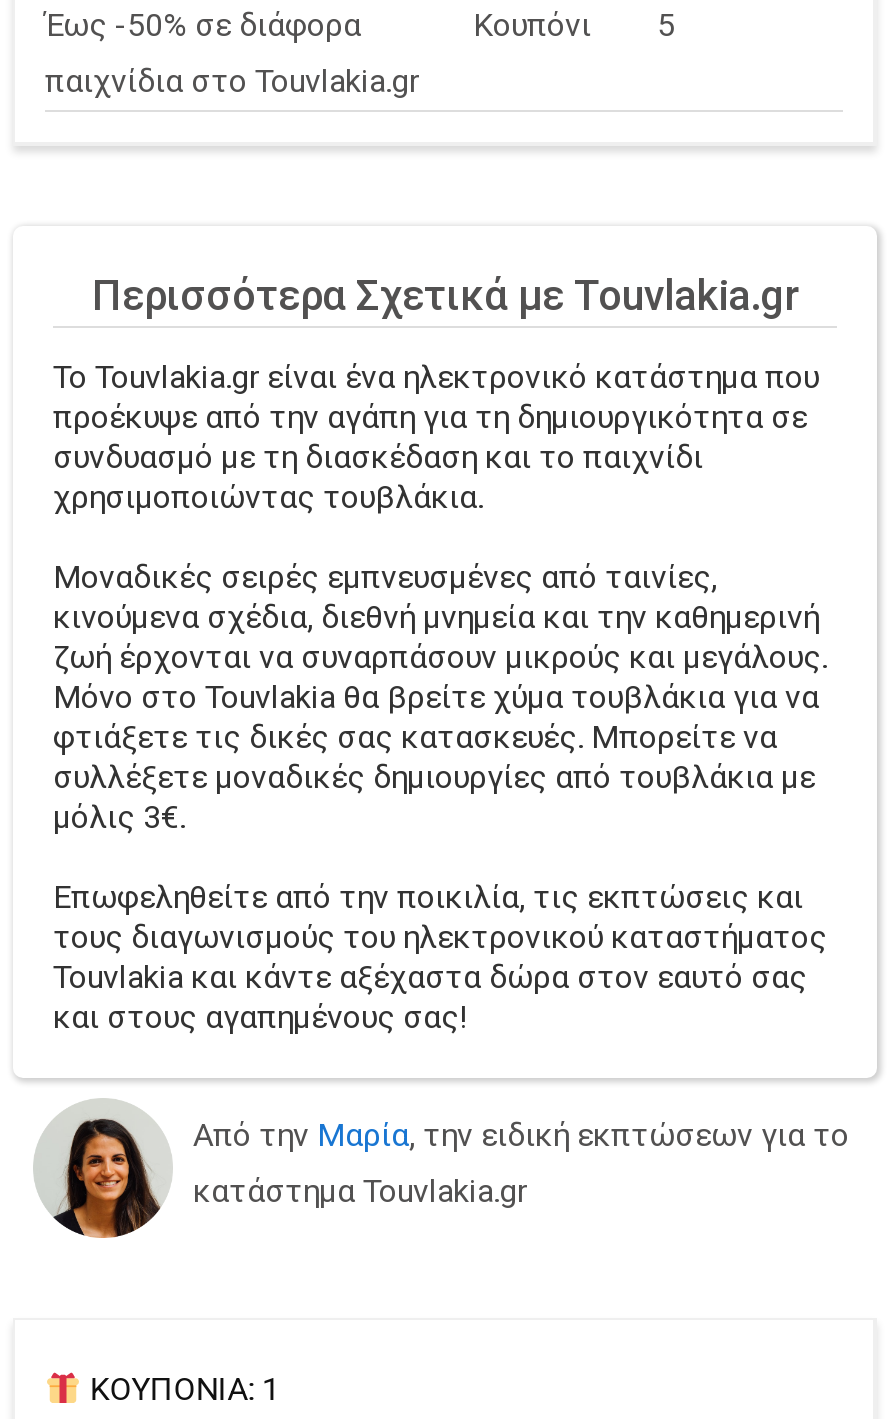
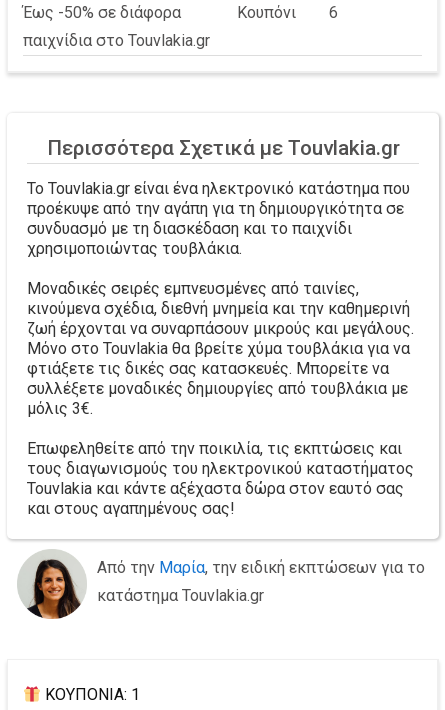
- Κουπόνι 5
+ Κουπόνι 6
